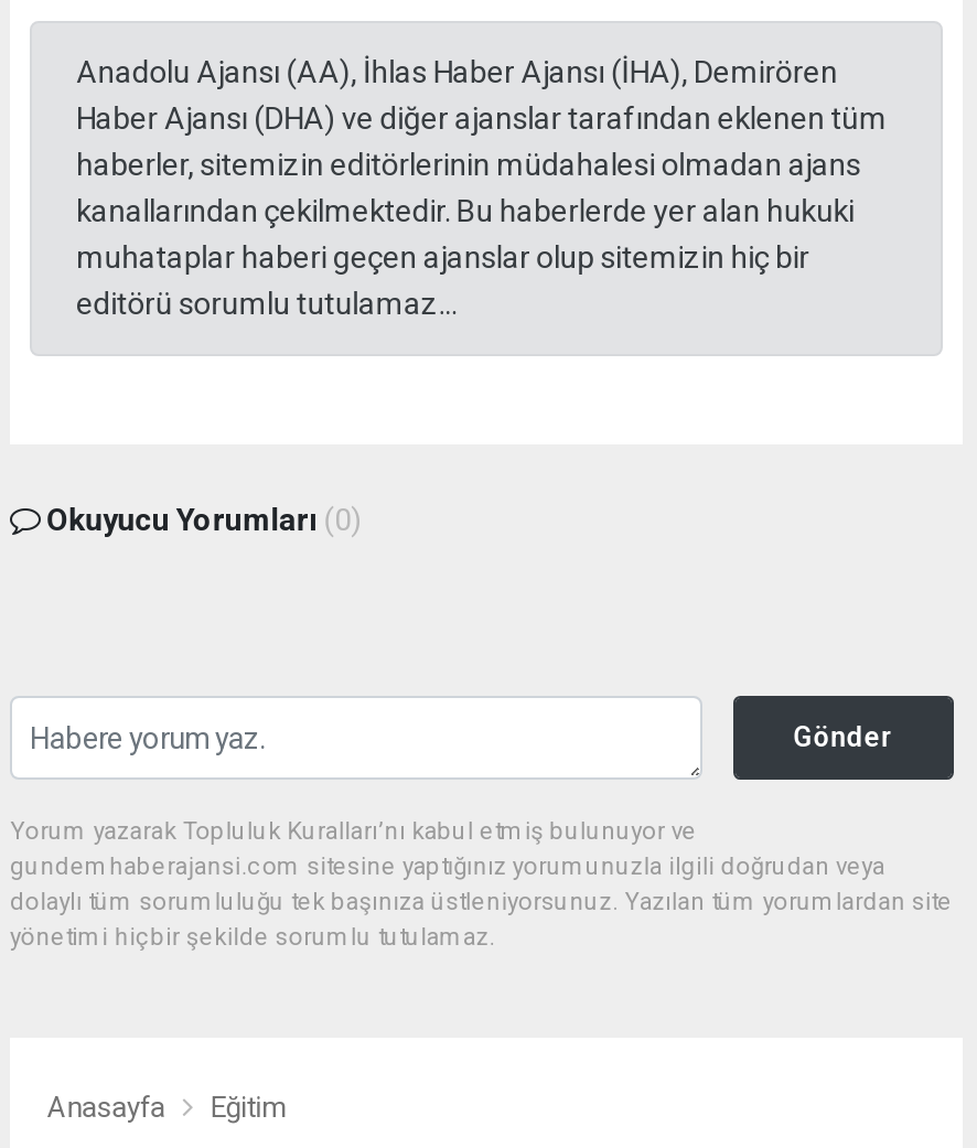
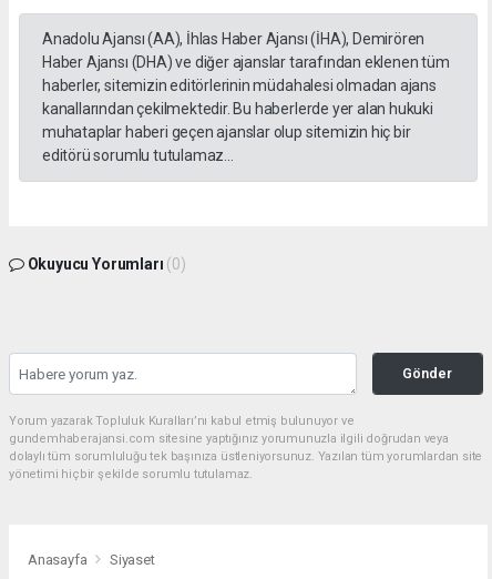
- Eğitim
+ Siyaset
